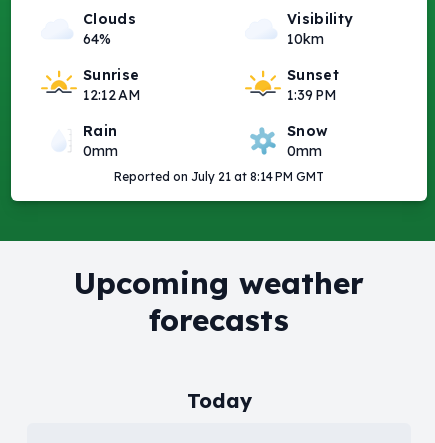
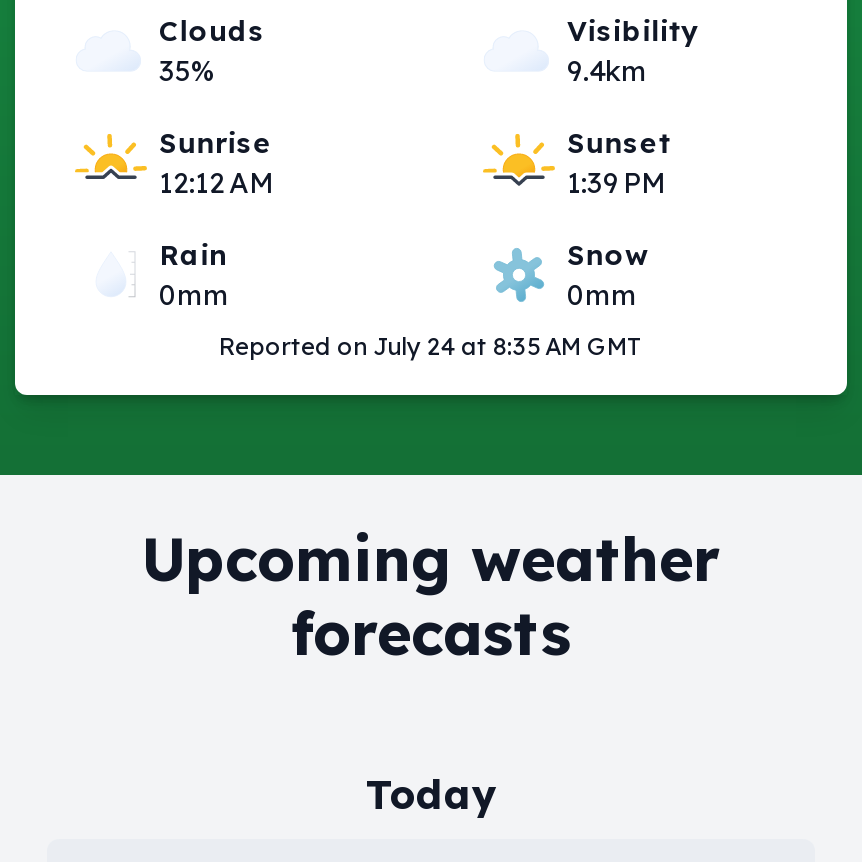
- 64%
+ 35%

- 10km
+ 9.4km

- Reported on July 21 at 8:14 PM GMT
+ Reported on July 24 at 8:35 AM GMT
